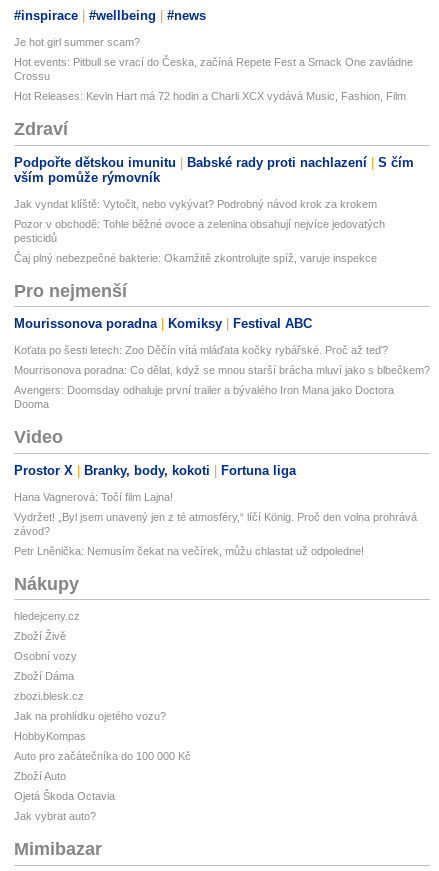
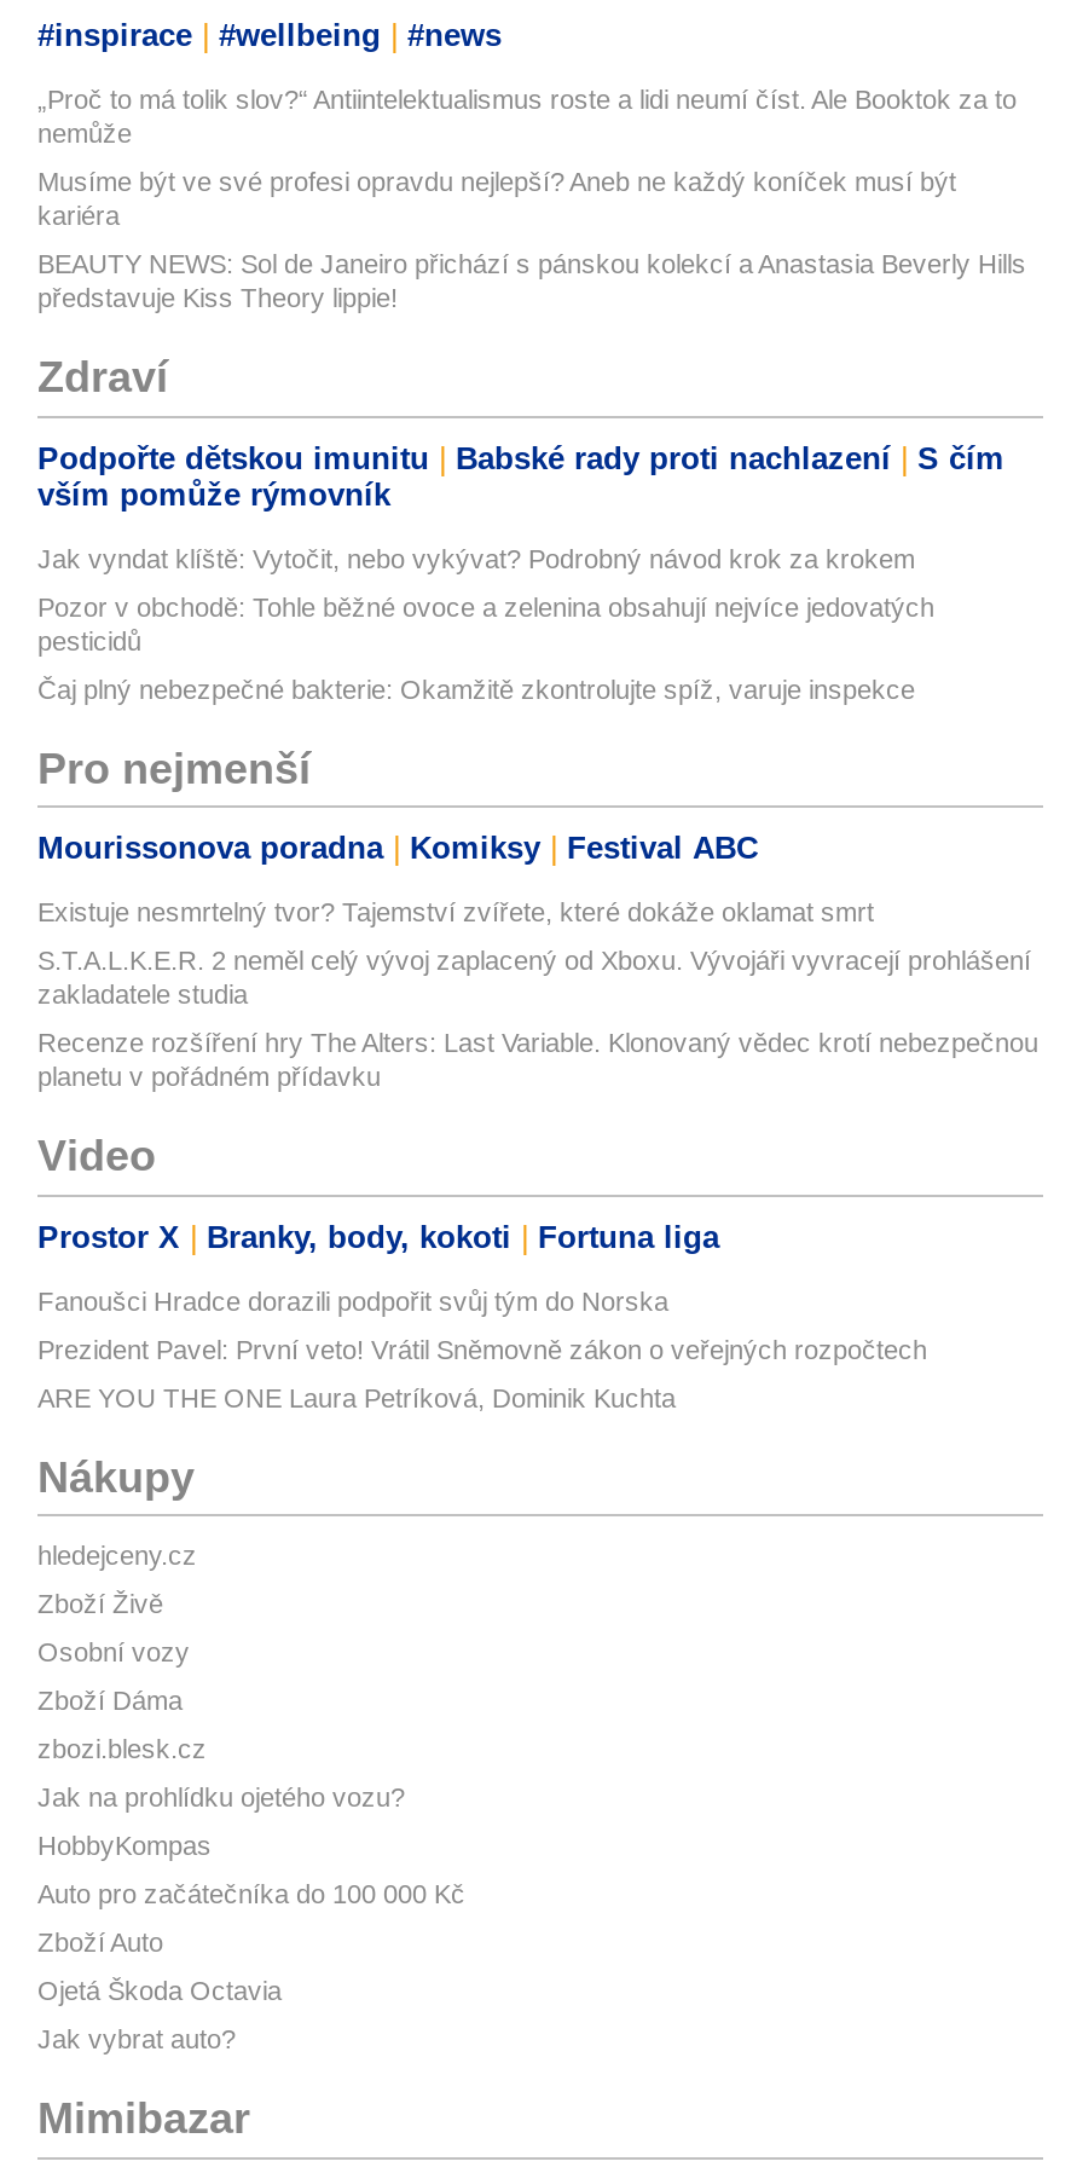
- Je hot girl summer scam?
+ „Proč to má tolik slov?“ Antiintelektualismus roste a lidi neumí číst. Ale Booktok za to
+ nemůže

- Hot events: Pitbull se vrací do Česka, začíná Repete Fest a Smack One zavládne
- Crossu
+ Musíme být ve své profesi opravdu nejlepší? Aneb ne každý koníček musí být
+ kariéra

- Hot Releases: Kevin Hart má 72 hodin a Charli XCX vydává Music, Fashion, Film
+ BEAUTY NEWS: Sol de Janeiro přichází s pánskou kolekcí a Anastasia Beverly Hills
+ představuje Kiss Theory lippie!

- Koťata po šesti letech: Zoo Děčín vítá mláďata kočky rybářské. Proč až teď?
+ Existuje nesmrtelný tvor? Tajemství zvířete, které dokáže oklamat smrt

- Mourrisonova poradna: Co dělat, když se mnou starší brácha mluví jako s blbečkem?
+ S.T.A.L.K.E.R. 2 neměl celý vývoj zaplacený od Xboxu. Vývojáři vyvracejí prohlášení
+ zakladatele studia

- Avengers: Doomsday odhaluje první trailer a bývalého Iron Mana jako Doctora
- Dooma
+ Recenze rozšíření hry The Alters: Last Variable. Klonovaný vědec krotí nebezpečnou
+ planetu v pořádném přídavku

- Hana Vagnerová: Točí film Lajna!
+ Fanoušci Hradce dorazili podpořit svůj tým do Norska

- Vydržet! „Byl jsem unavený jen z té atmosféry,“ líčí König. Proč den volna prohrává
- závod?
+ Prezident Pavel: První veto! Vrátil Sněmovně zákon o veřejných rozpočtech

- Petr Lněnička: Nemusím čekat na večírek, můžu chlastat už odpoledne!
+ ARE YOU THE ONE Laura Petríková, Dominik Kuchta
